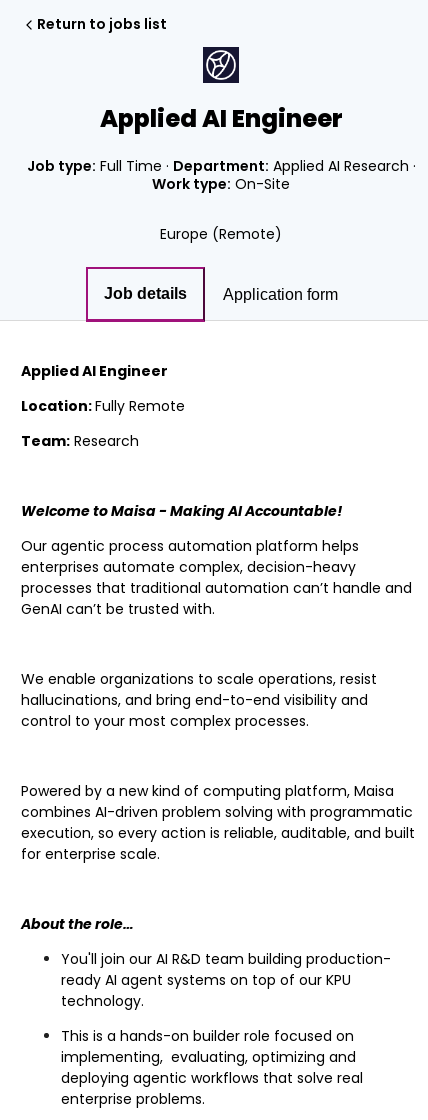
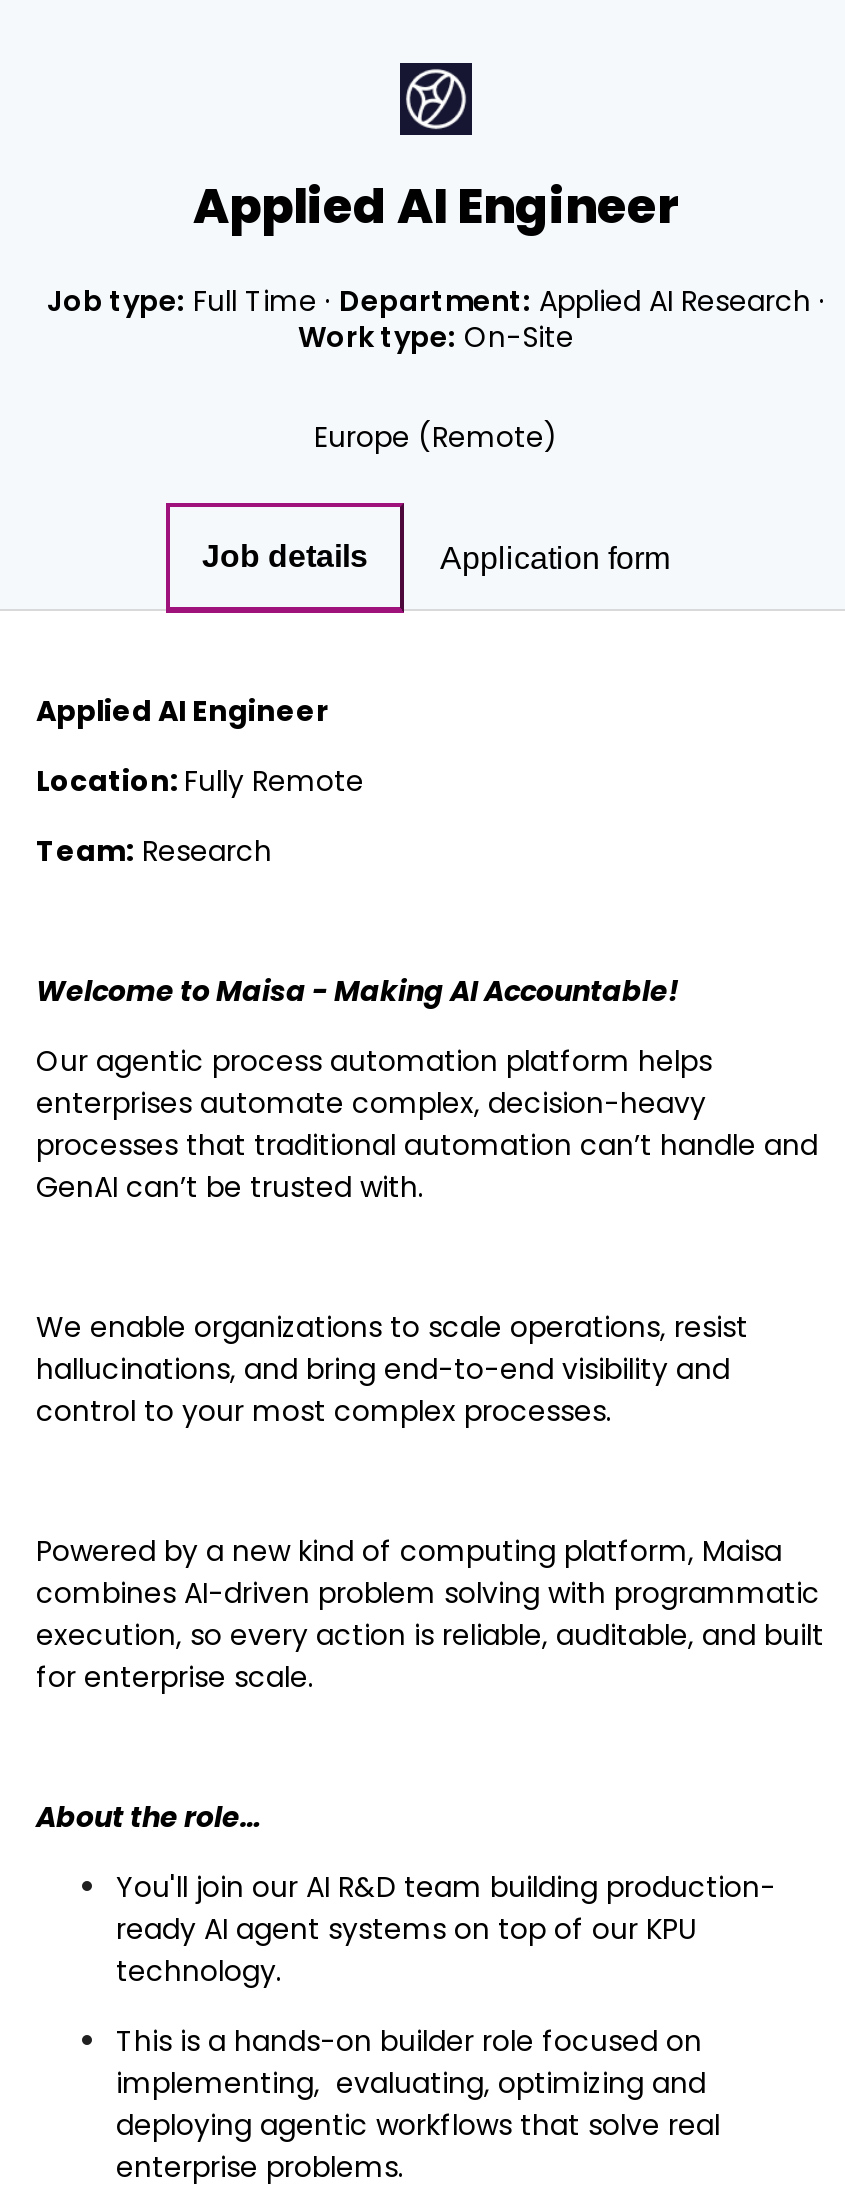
- Return to jobs list
